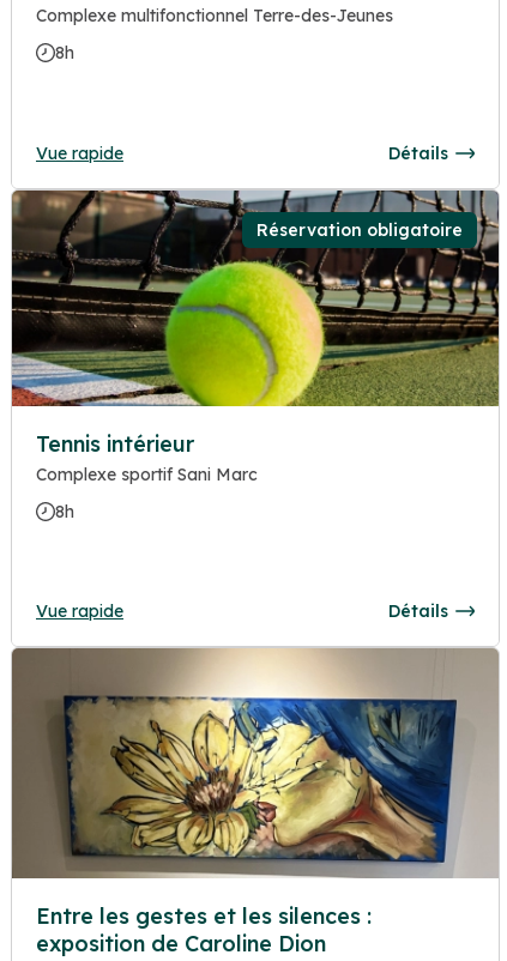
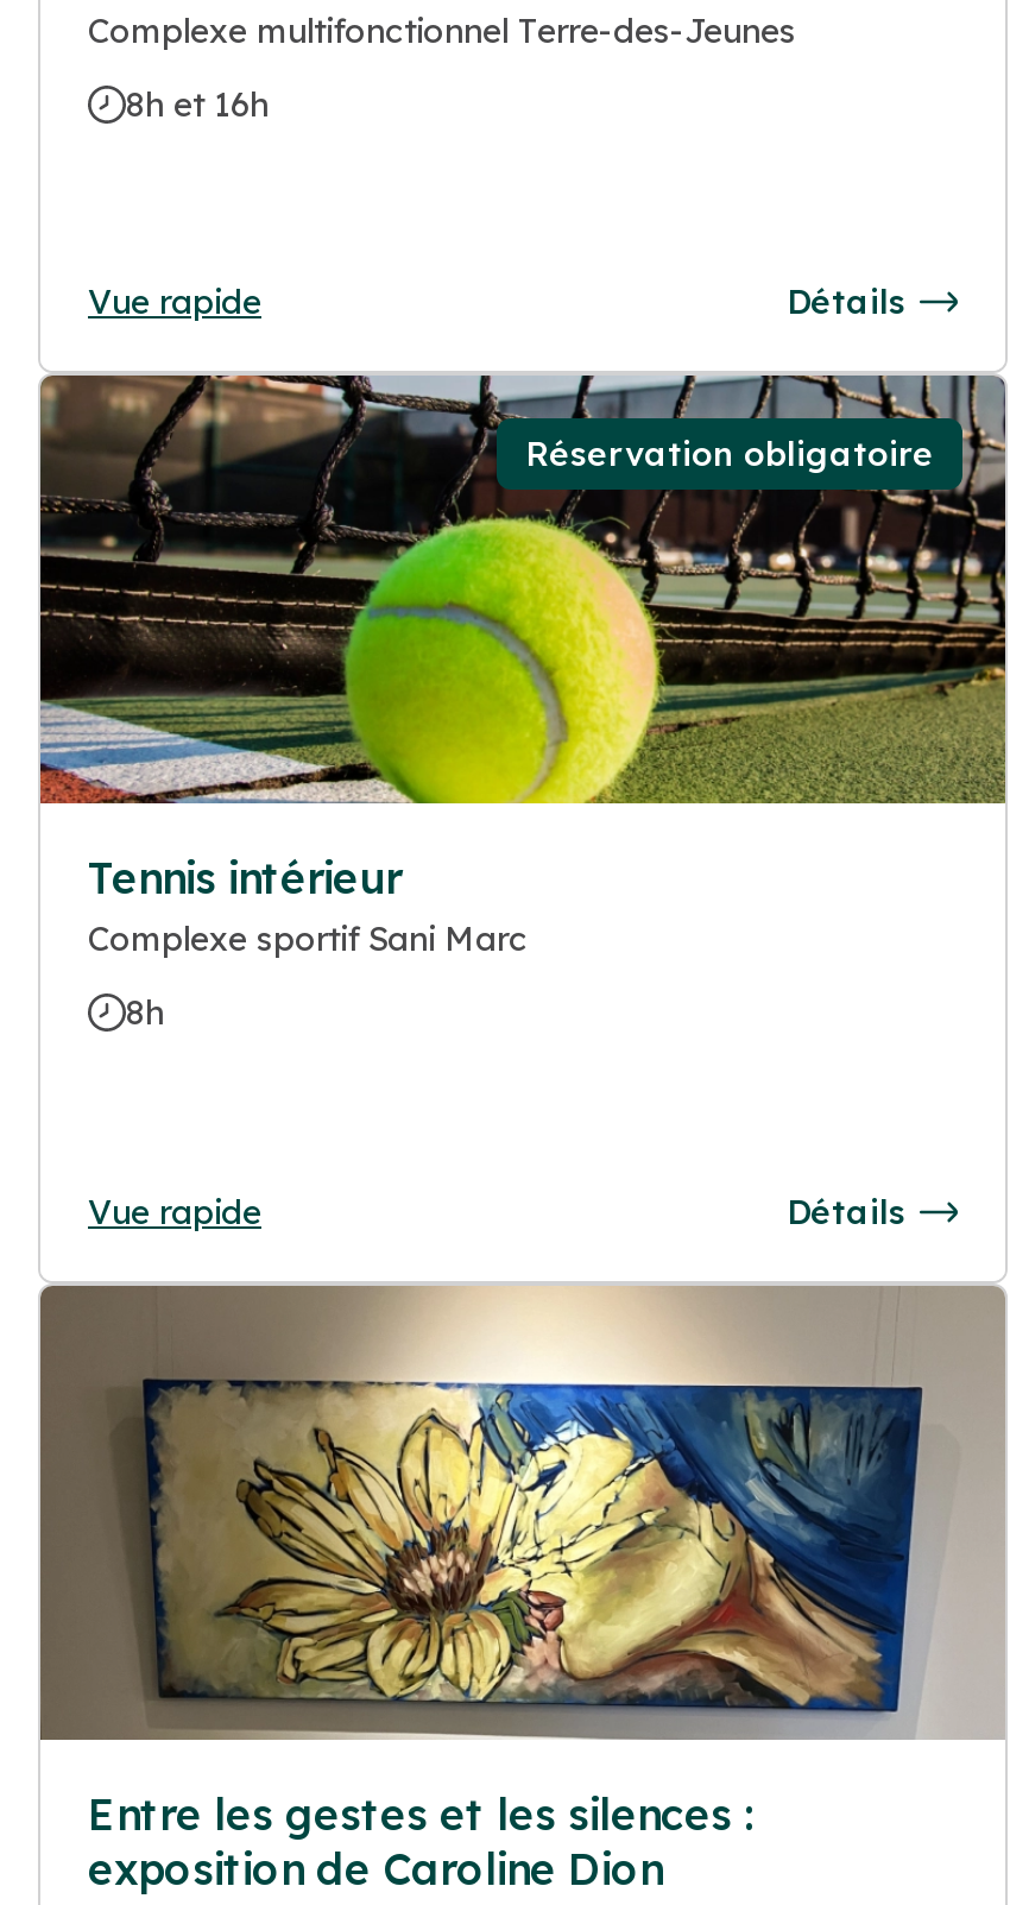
- 8h
+ 8h et 16h
